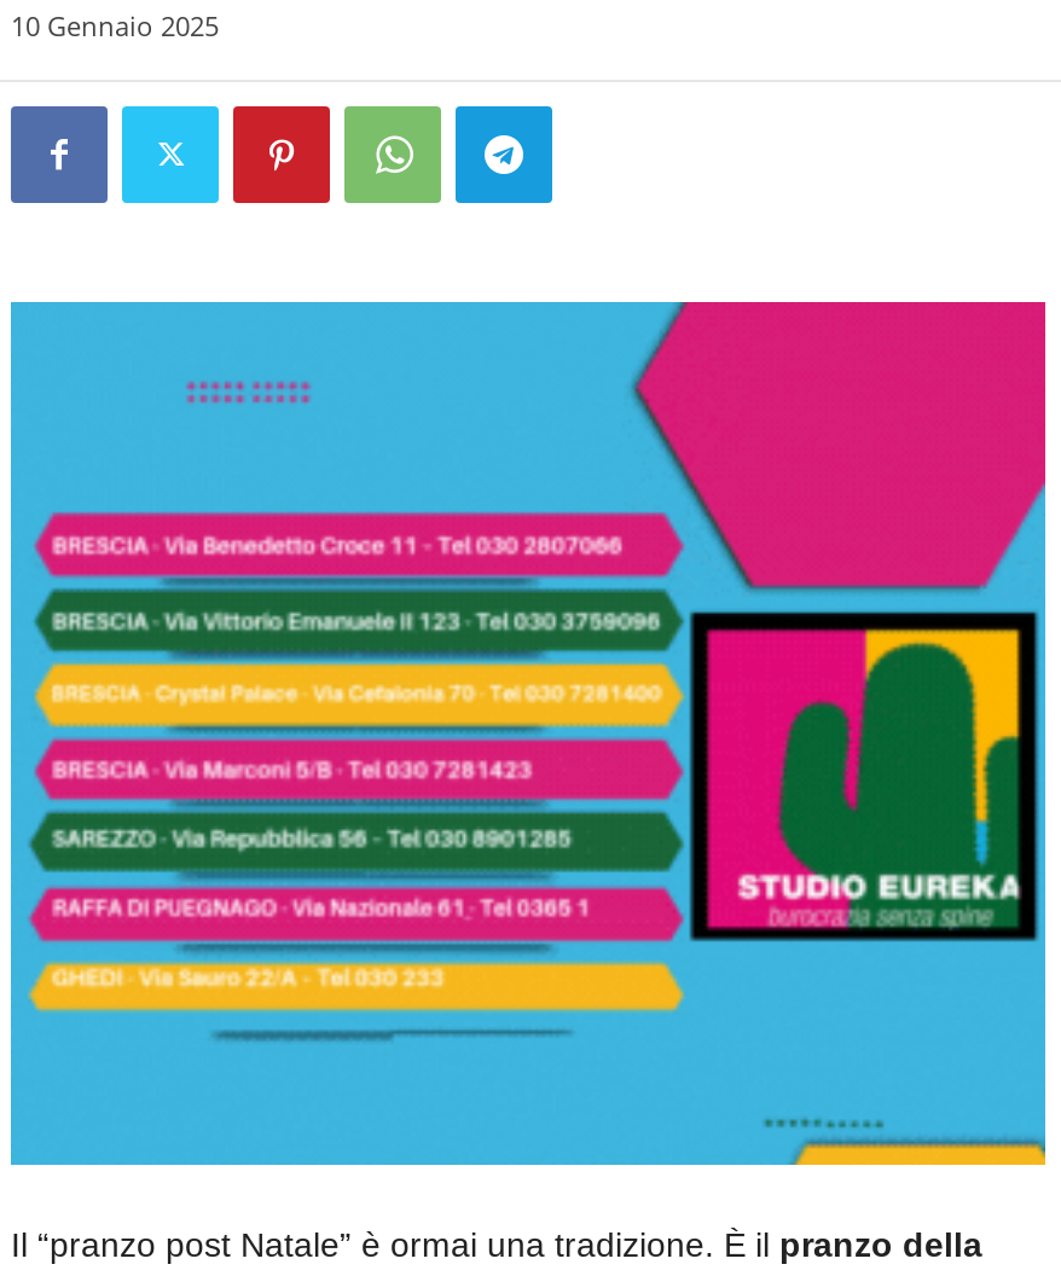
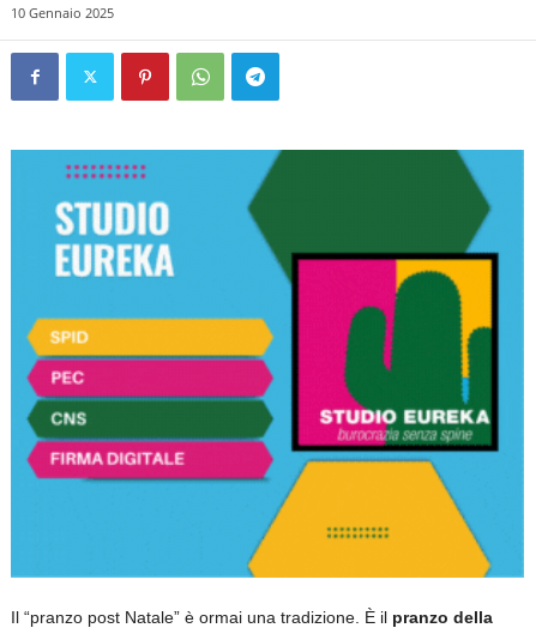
- [image]
+ [image]
